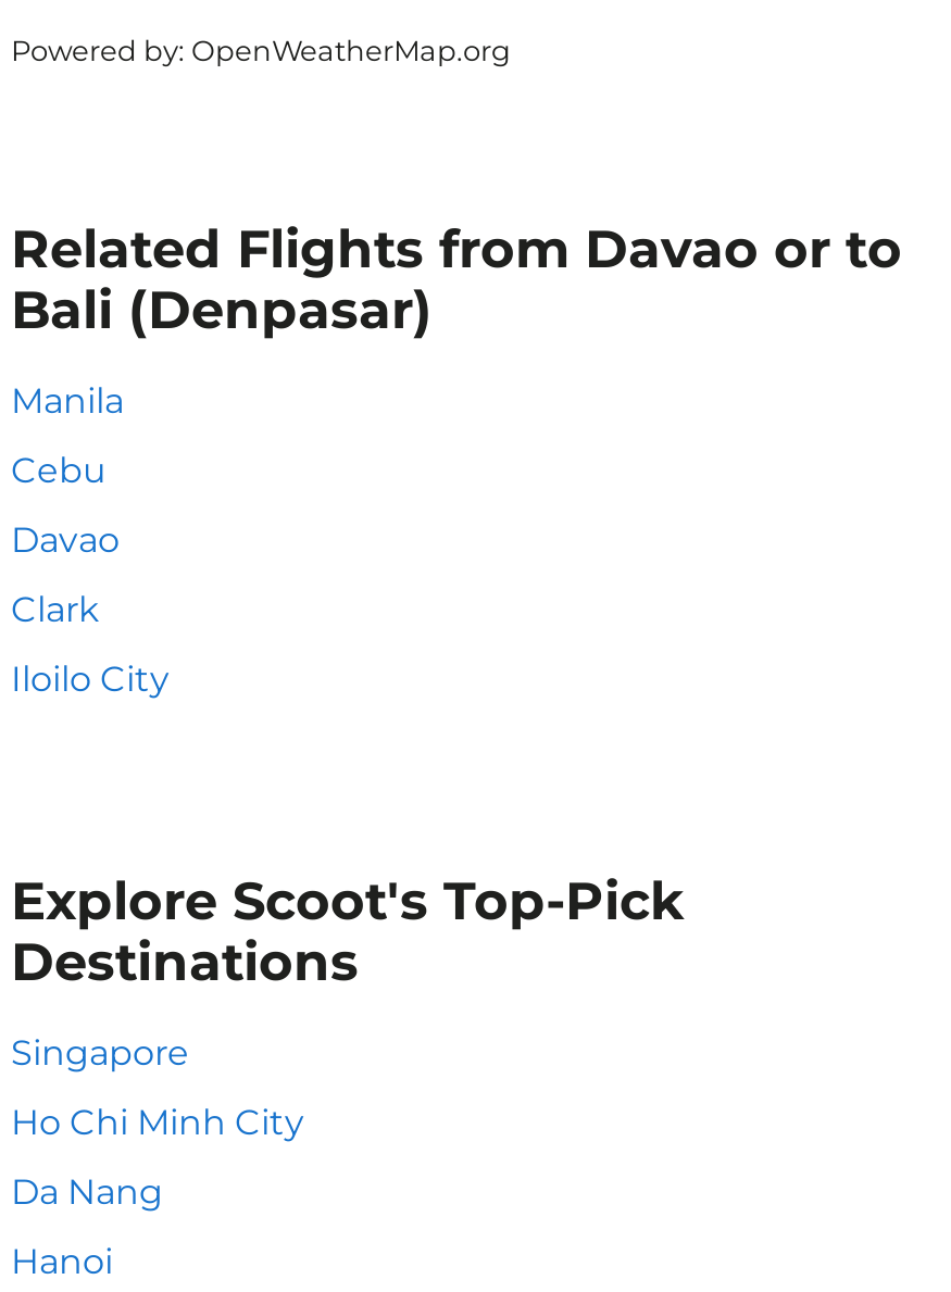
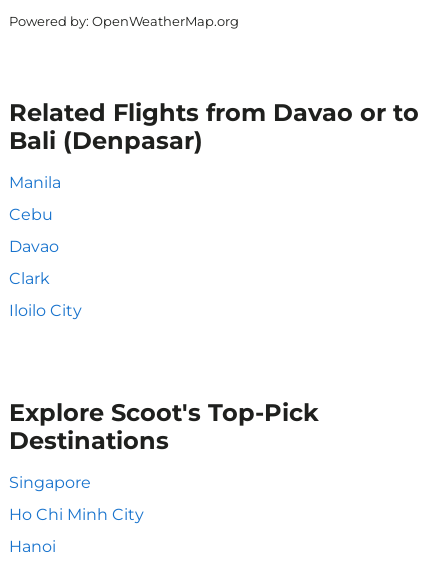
- Da Nang
